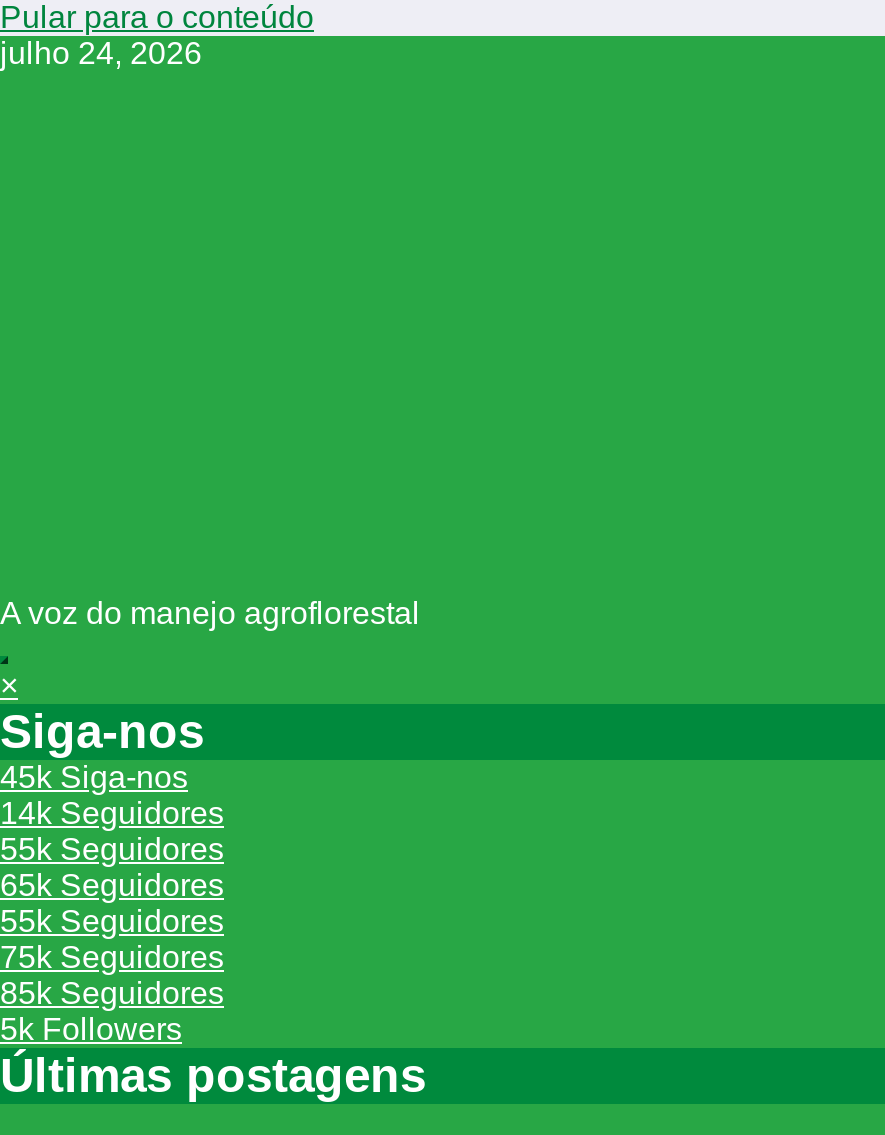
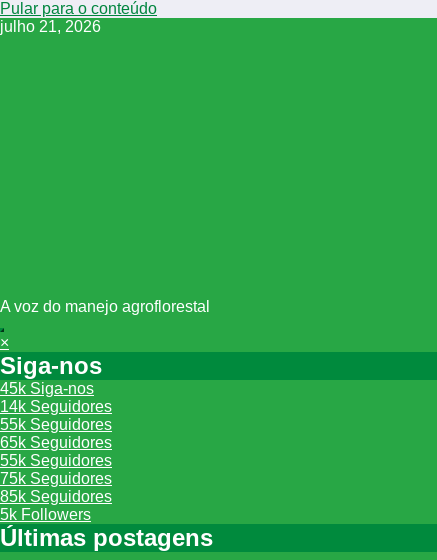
- julho 24, 2026
+ julho 21, 2026
